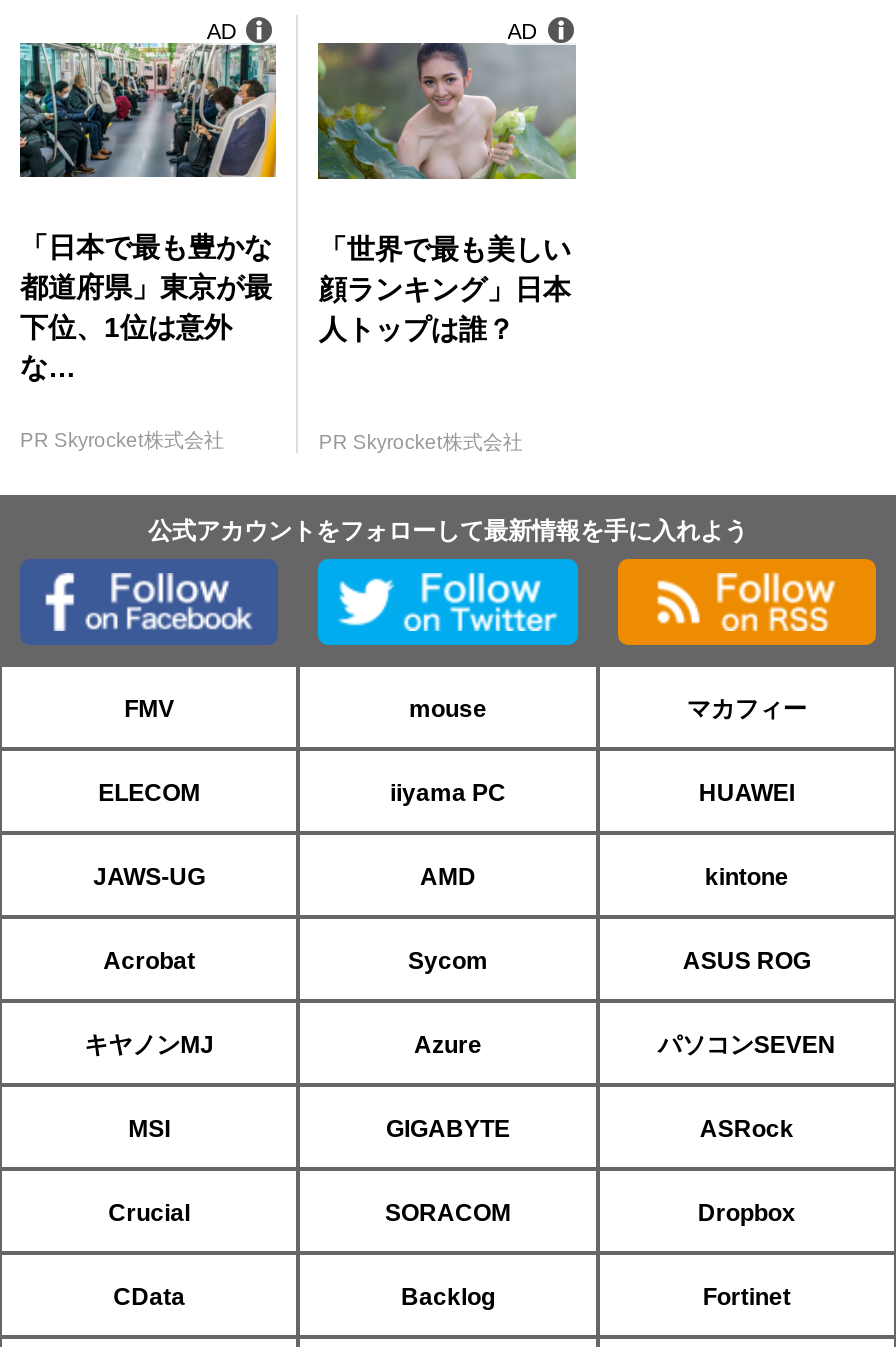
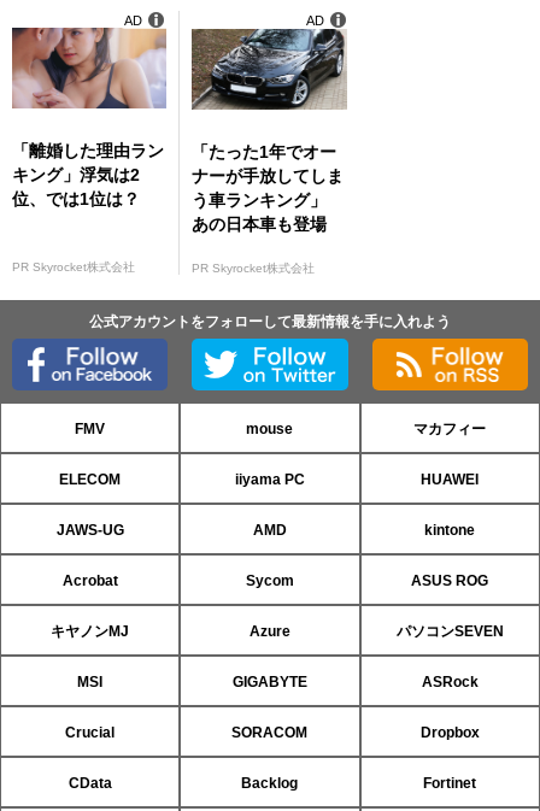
- [image]
- 「日本で最も豊かな
- 都道府県」東京が最
- 下位、1位は意外
- な…
+ [image]
+ 「離婚した理由ラン
+ キング」浮気は2
+ 位、では1位は？

- [image]
- 「世界で最も美しい
- 顔ランキング」日本
- 人トップは誰？
+ [image]
+ 「たった1年でオー
+ ナーが手放してしま
+ う車ランキング」
+ あの日本車も登場
